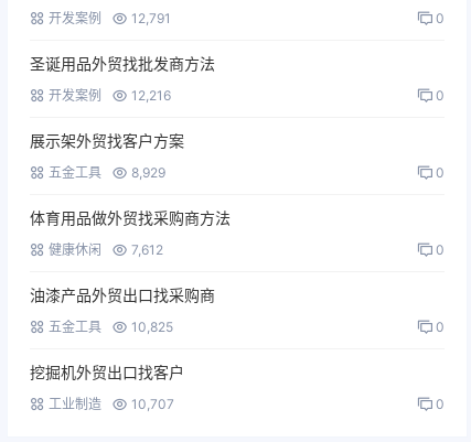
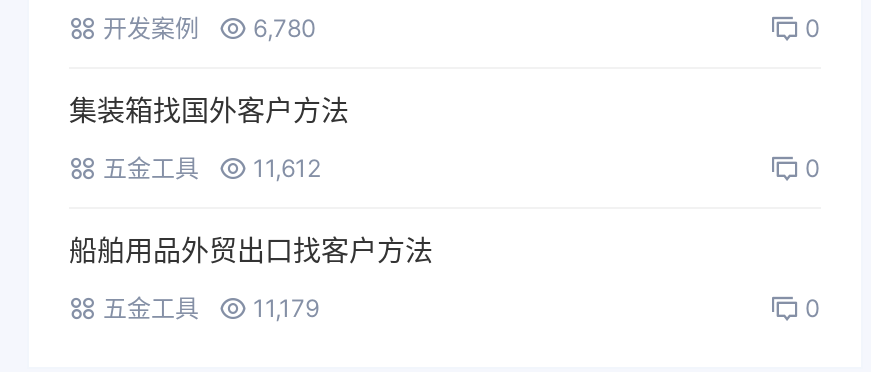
- 开发案例 12,791
+ 开发案例 6,780

- 圣诞用品外贸找批发商方法
+ 集装箱找国外客户方法

- 开发案例
- 12,216
+ 五金工具
+ 11,612

- 展示架外贸找客户方案
+ 船舶用品外贸出口找客户方法

- 8,929
- 0
- 体育用品做外贸找采购商方法
- 健康休闲
- 7,612
- 0
- 油漆产品外贸出口找采购商
- 五金工具
- 10,825
- 0
- 挖掘机外贸出口找客户
- 工业制造
- 10,707
+ 11,179
